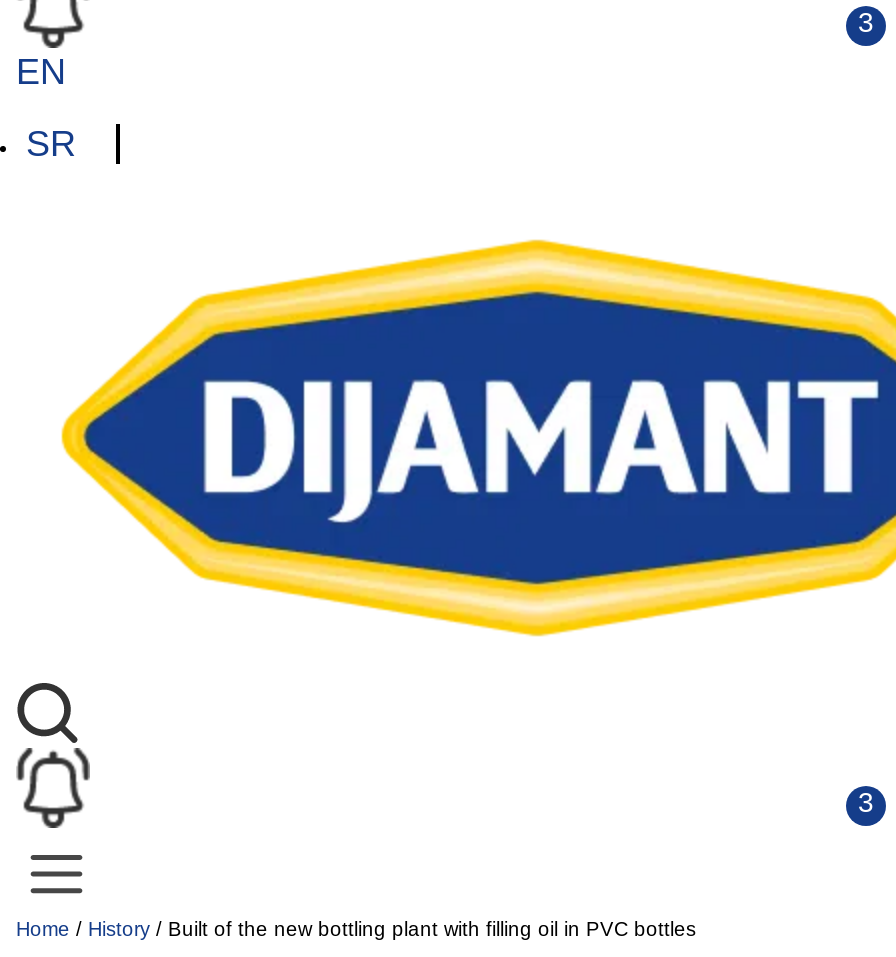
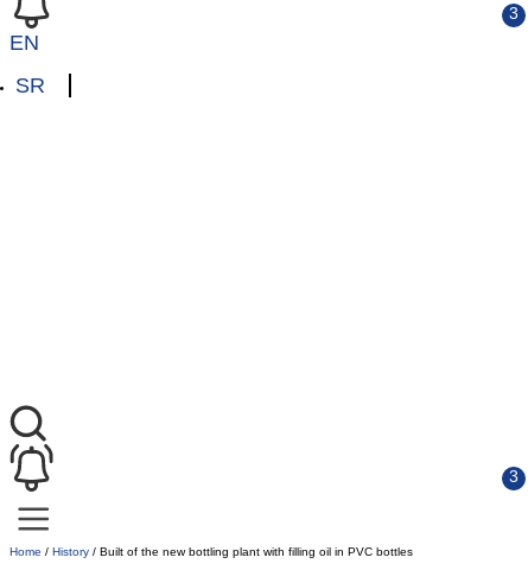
- [image]
